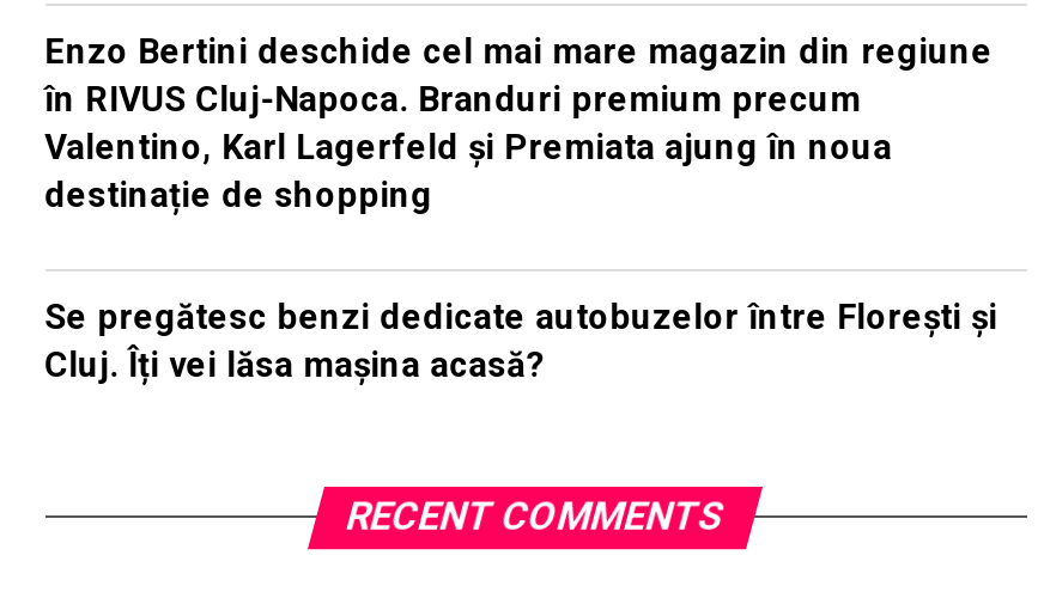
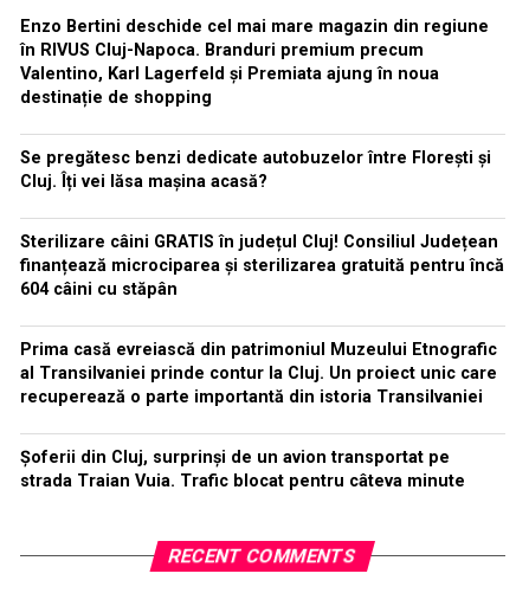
+ Sterilizare câini GRATIS în județul Cluj! Consiliul Județean
+ finanțează microciparea și sterilizarea gratuită pentru încă
+ 604 câini cu stăpân
+ Prima casă evreiască din patrimoniul Muzeului Etnografic
+ al Transilvaniei prinde contur la Cluj. Un proiect unic care
+ recuperează o parte importantă din istoria Transilvaniei
+ Șoferii din Cluj, surprinși de un avion transportat pe
+ strada Traian Vuia. Trafic blocat pentru câteva minute
